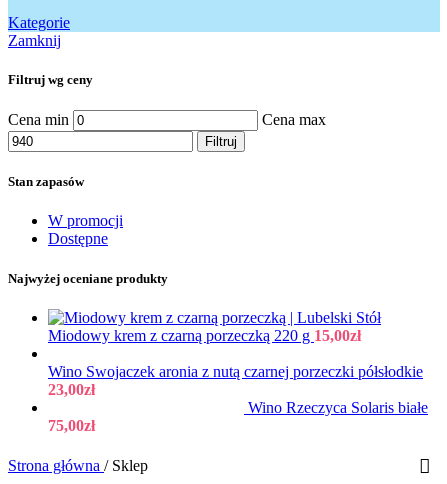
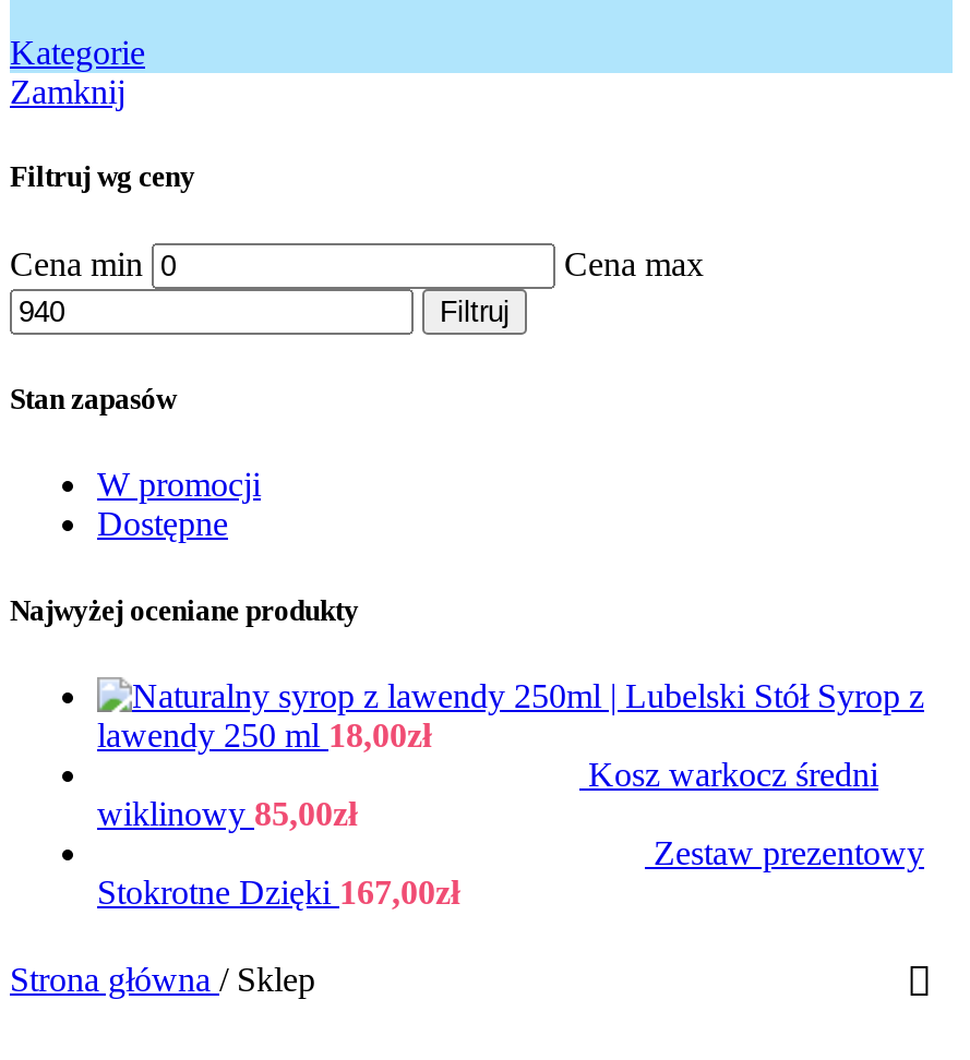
- Miodowy krem z czarną porzeczką 220 g 15,00zł
- Wino Swojaczek aronia z nutą czarnej porzeczki półsłodkie
- 23,00zł
- Wino Rzeczyca Solaris białe
- 75,00zł
+ Syrop z
+ lawendy 250 ml 18,00zł
+ Kosz warkocz średni
+ wiklinowy 85,00zł
+ Zestaw prezentowy
+ Stokrotne Dzięki 167,00zł
